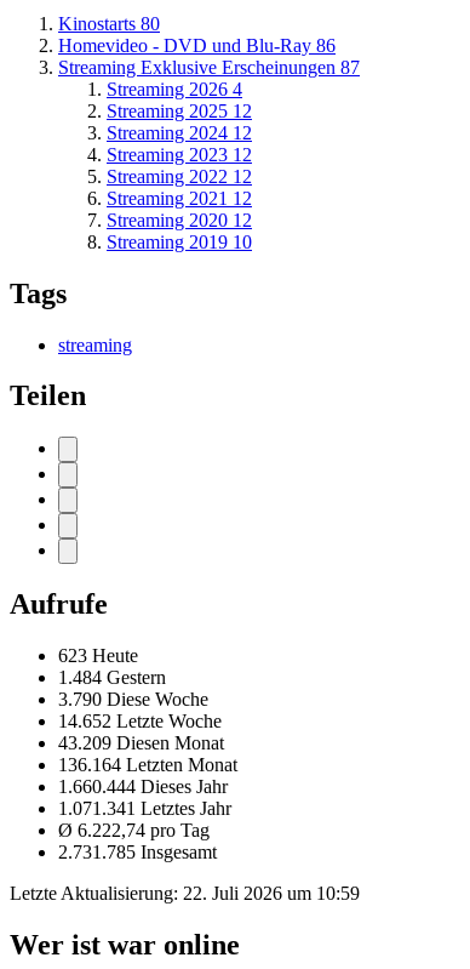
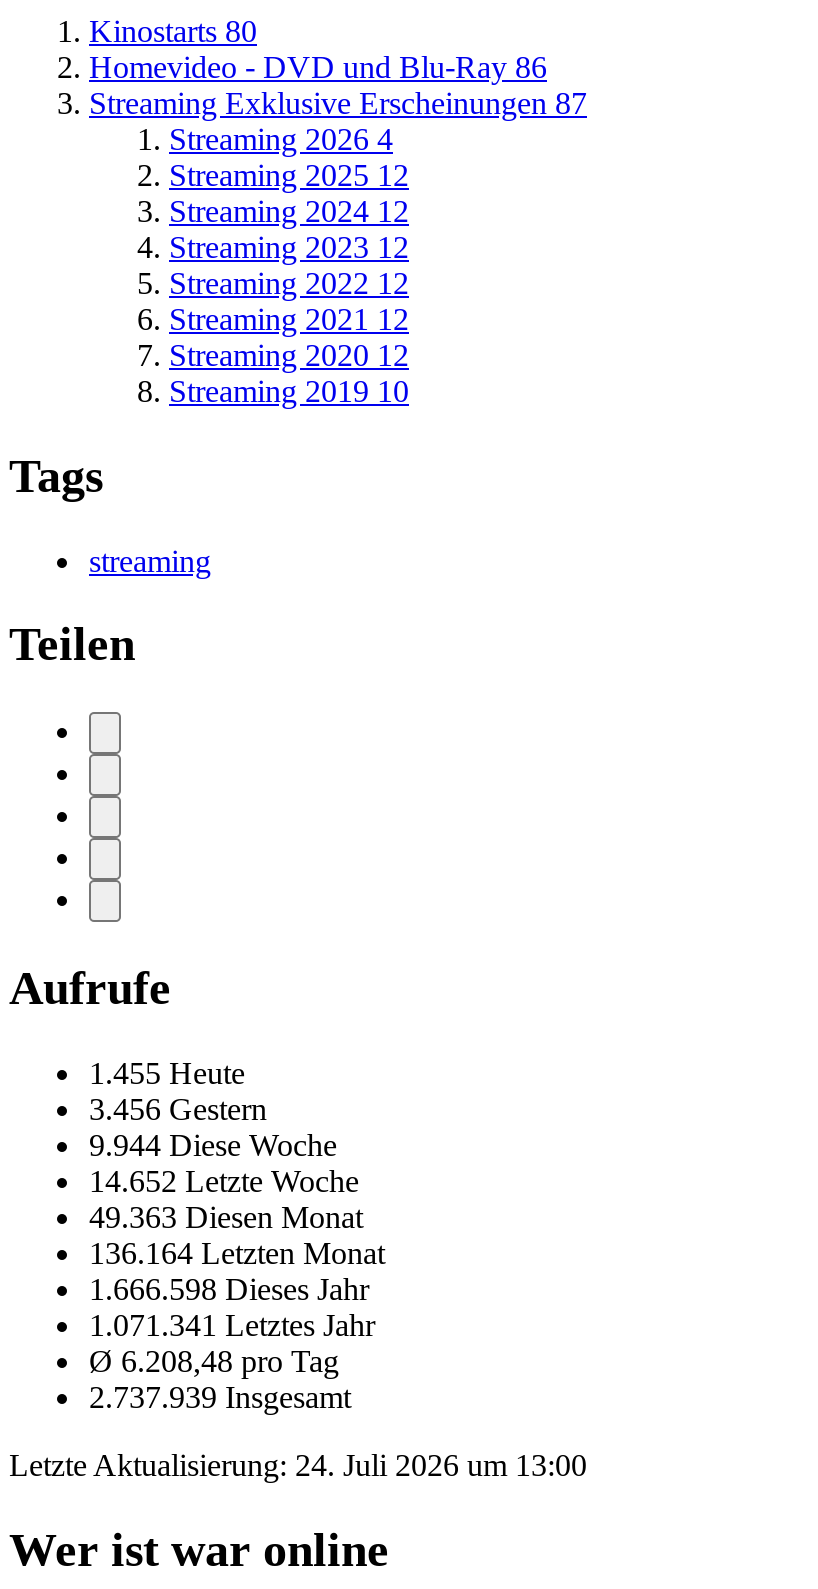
- 623 Heute
+ 1.455 Heute

- 1.484 Gestern
+ 3.456 Gestern

- 3.790 Diese Woche
+ 9.944 Diese Woche

- 43.209 Diesen Monat
+ 49.363 Diesen Monat

- 1.660.444 Dieses Jahr
+ 1.666.598 Dieses Jahr

- Ø 6.222,74 pro Tag
+ Ø 6.208,48 pro Tag

- 2.731.785 Insgesamt
+ 2.737.939 Insgesamt

- Letzte Aktualisierung: 22. Juli 2026 um 10:59
+ Letzte Aktualisierung: 24. Juli 2026 um 13:00
